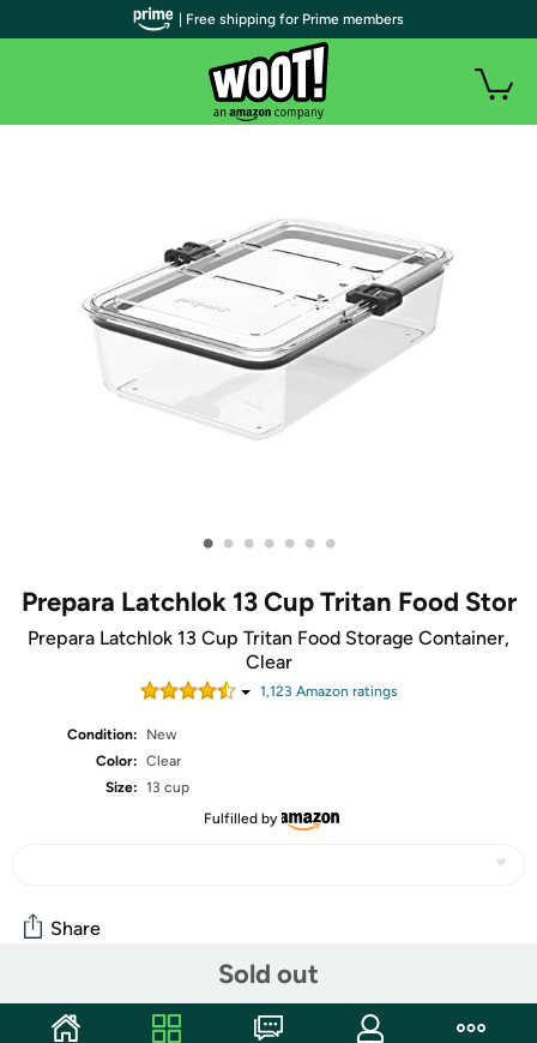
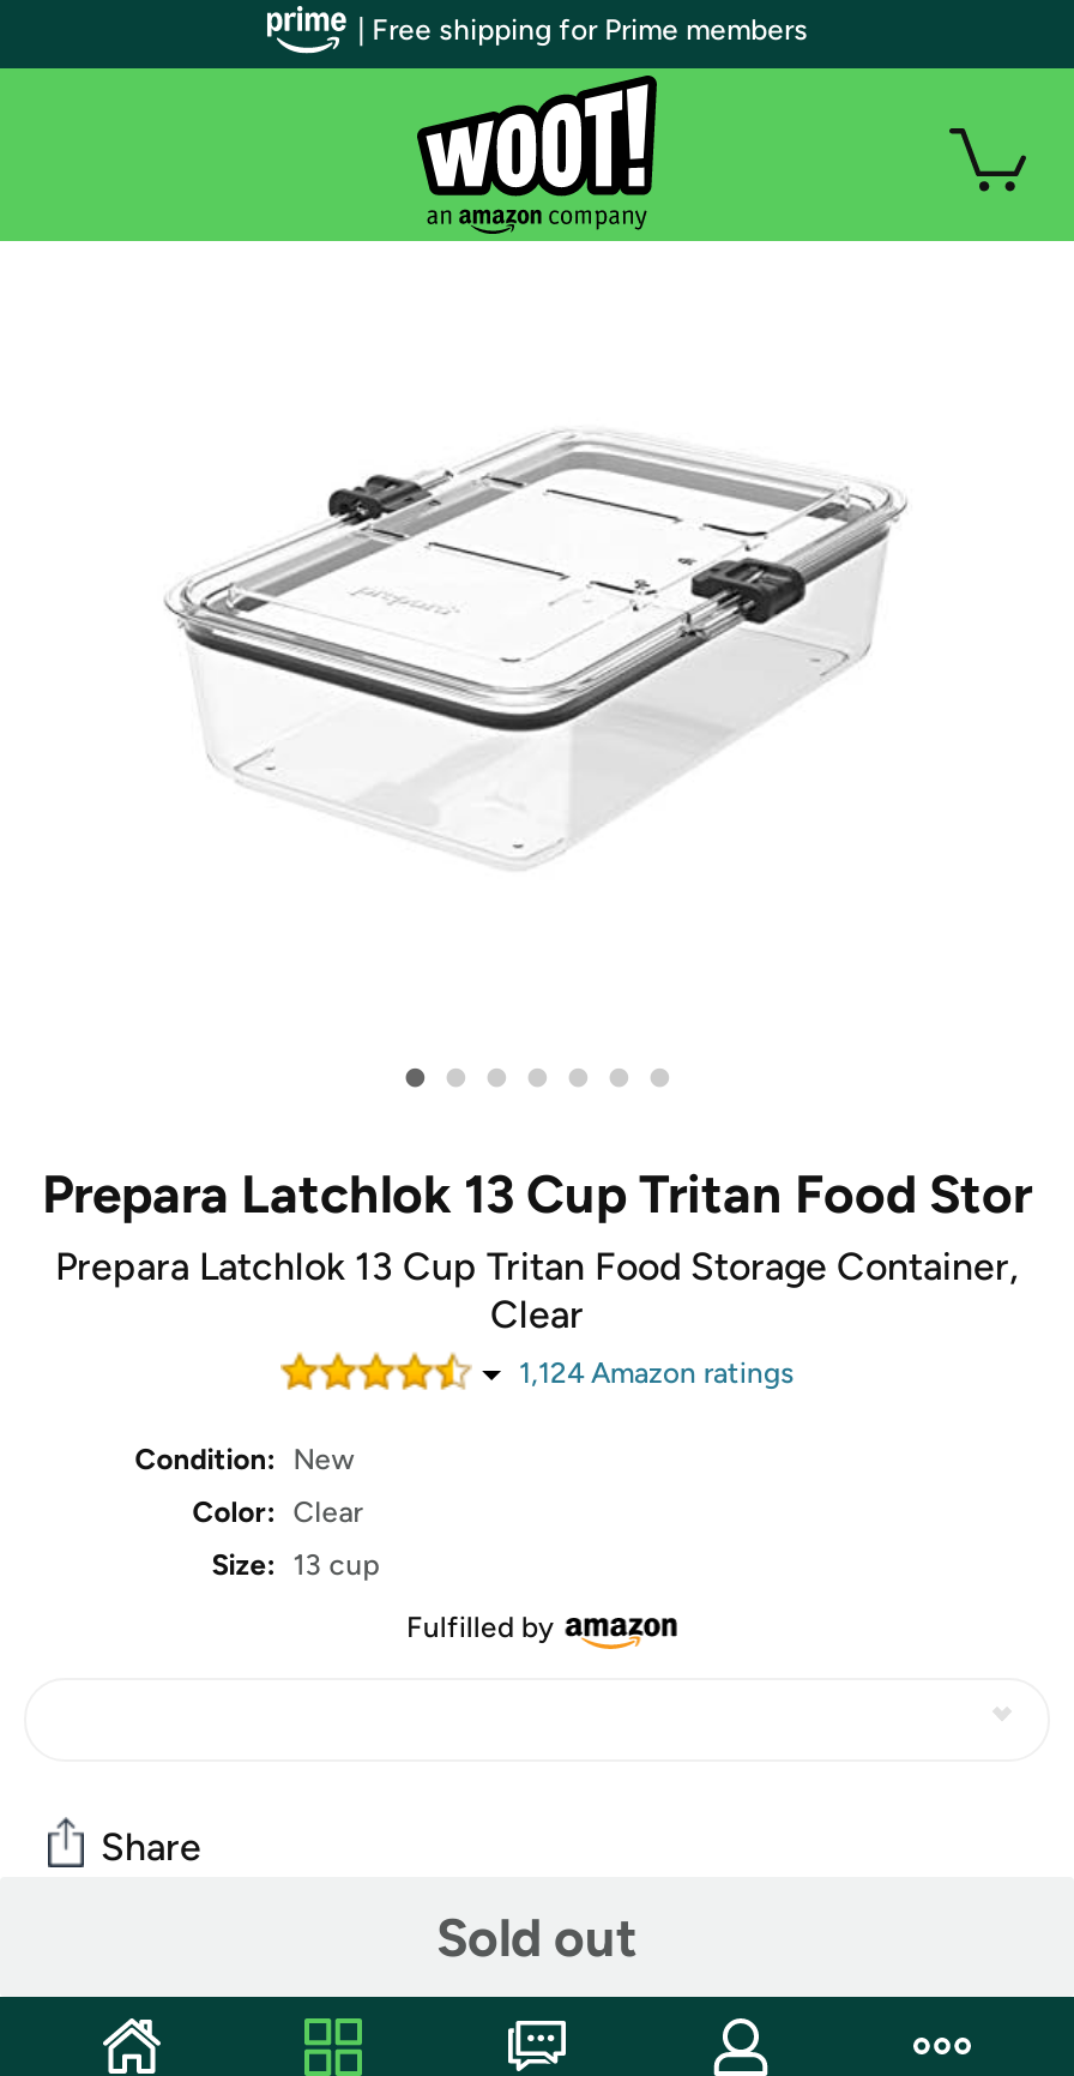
- 1,123 Amazon ratings
+ 1,124 Amazon ratings
